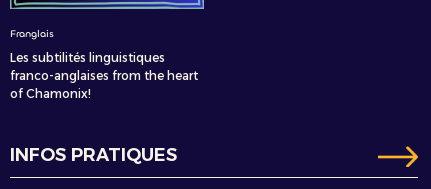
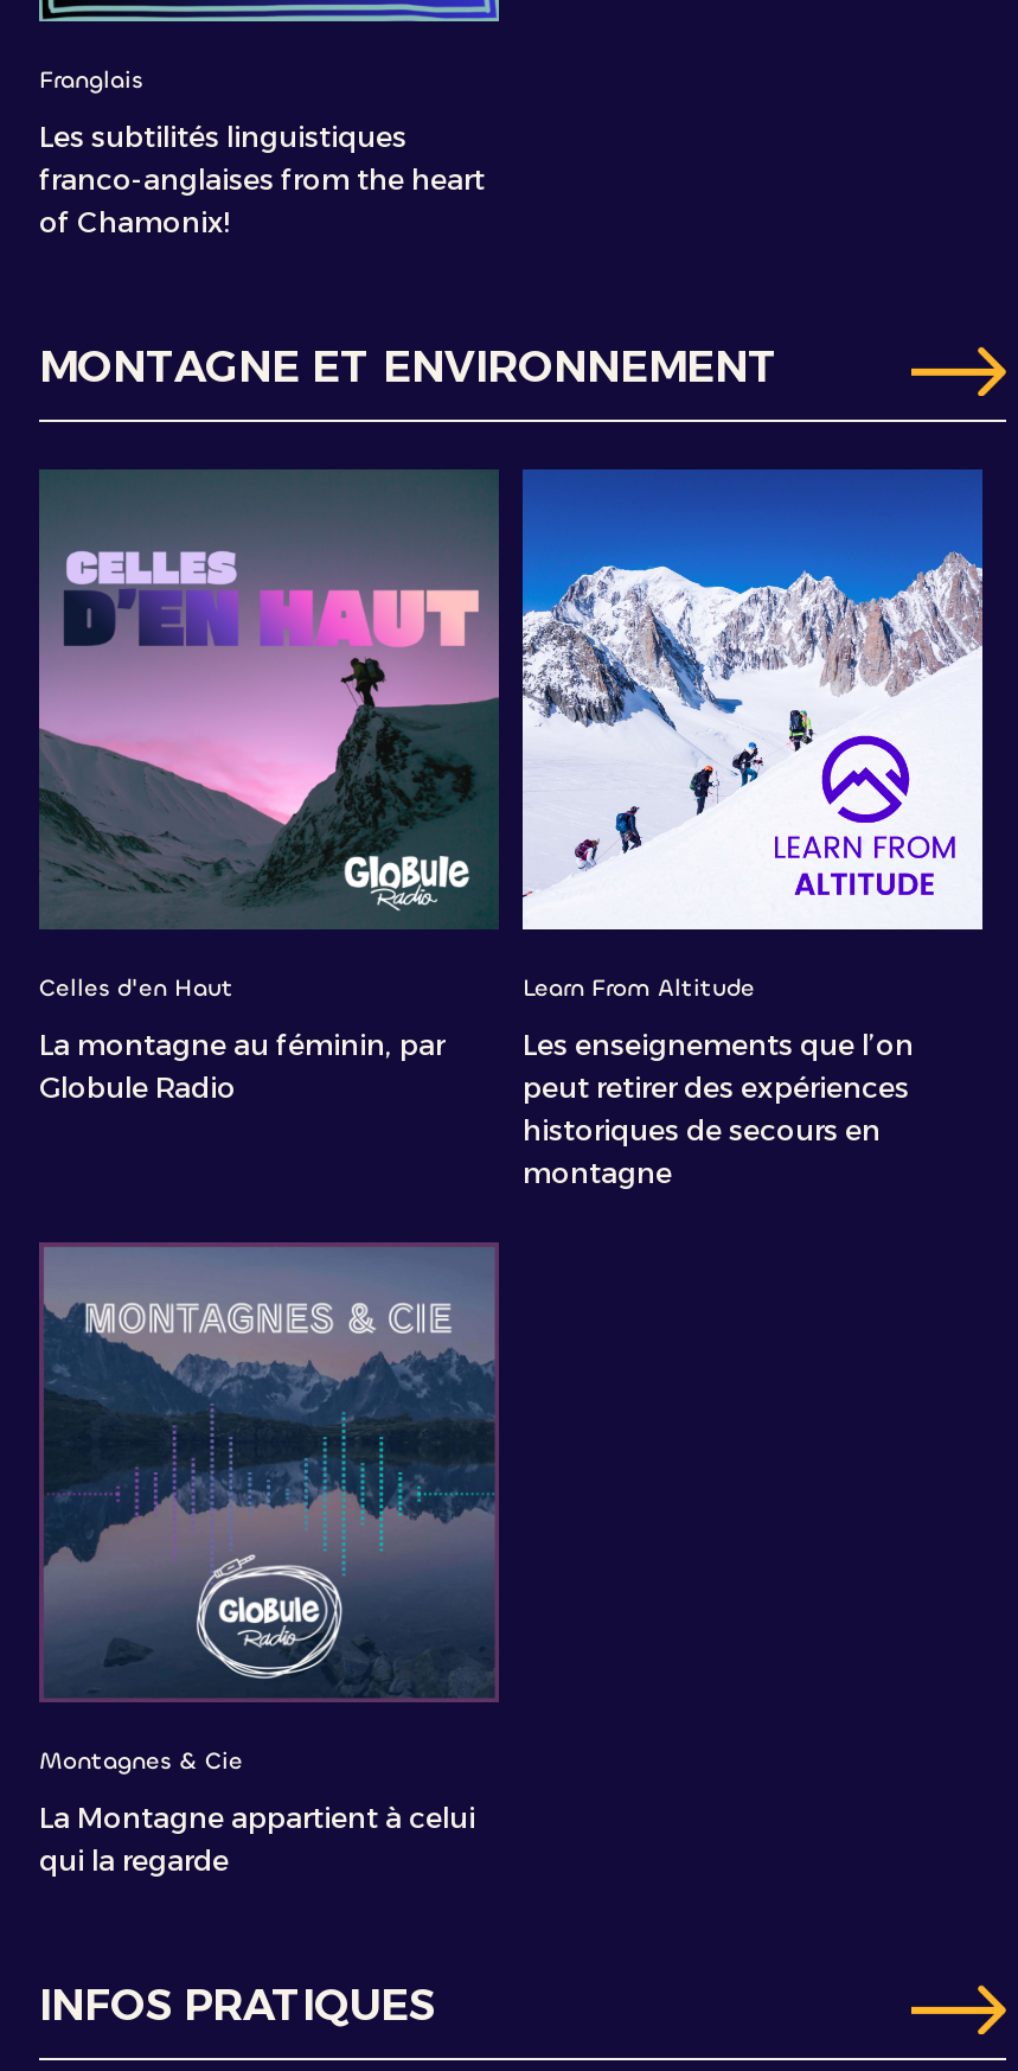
+ MONTAGNE ET ENVIRONNEMENT

+ [image]
+ Celles d'en Haut
+ La montagne au féminin, par
+ Globule Radio

+ [image]
+ Montagnes & Cie
+ La Montagne appartient à celui
+ qui la regarde

+ [image]
+ Learn From Altitude
+ Les enseignements que l’on
+ peut retirer des expériences
+ historiques de secours en
+ montagne
